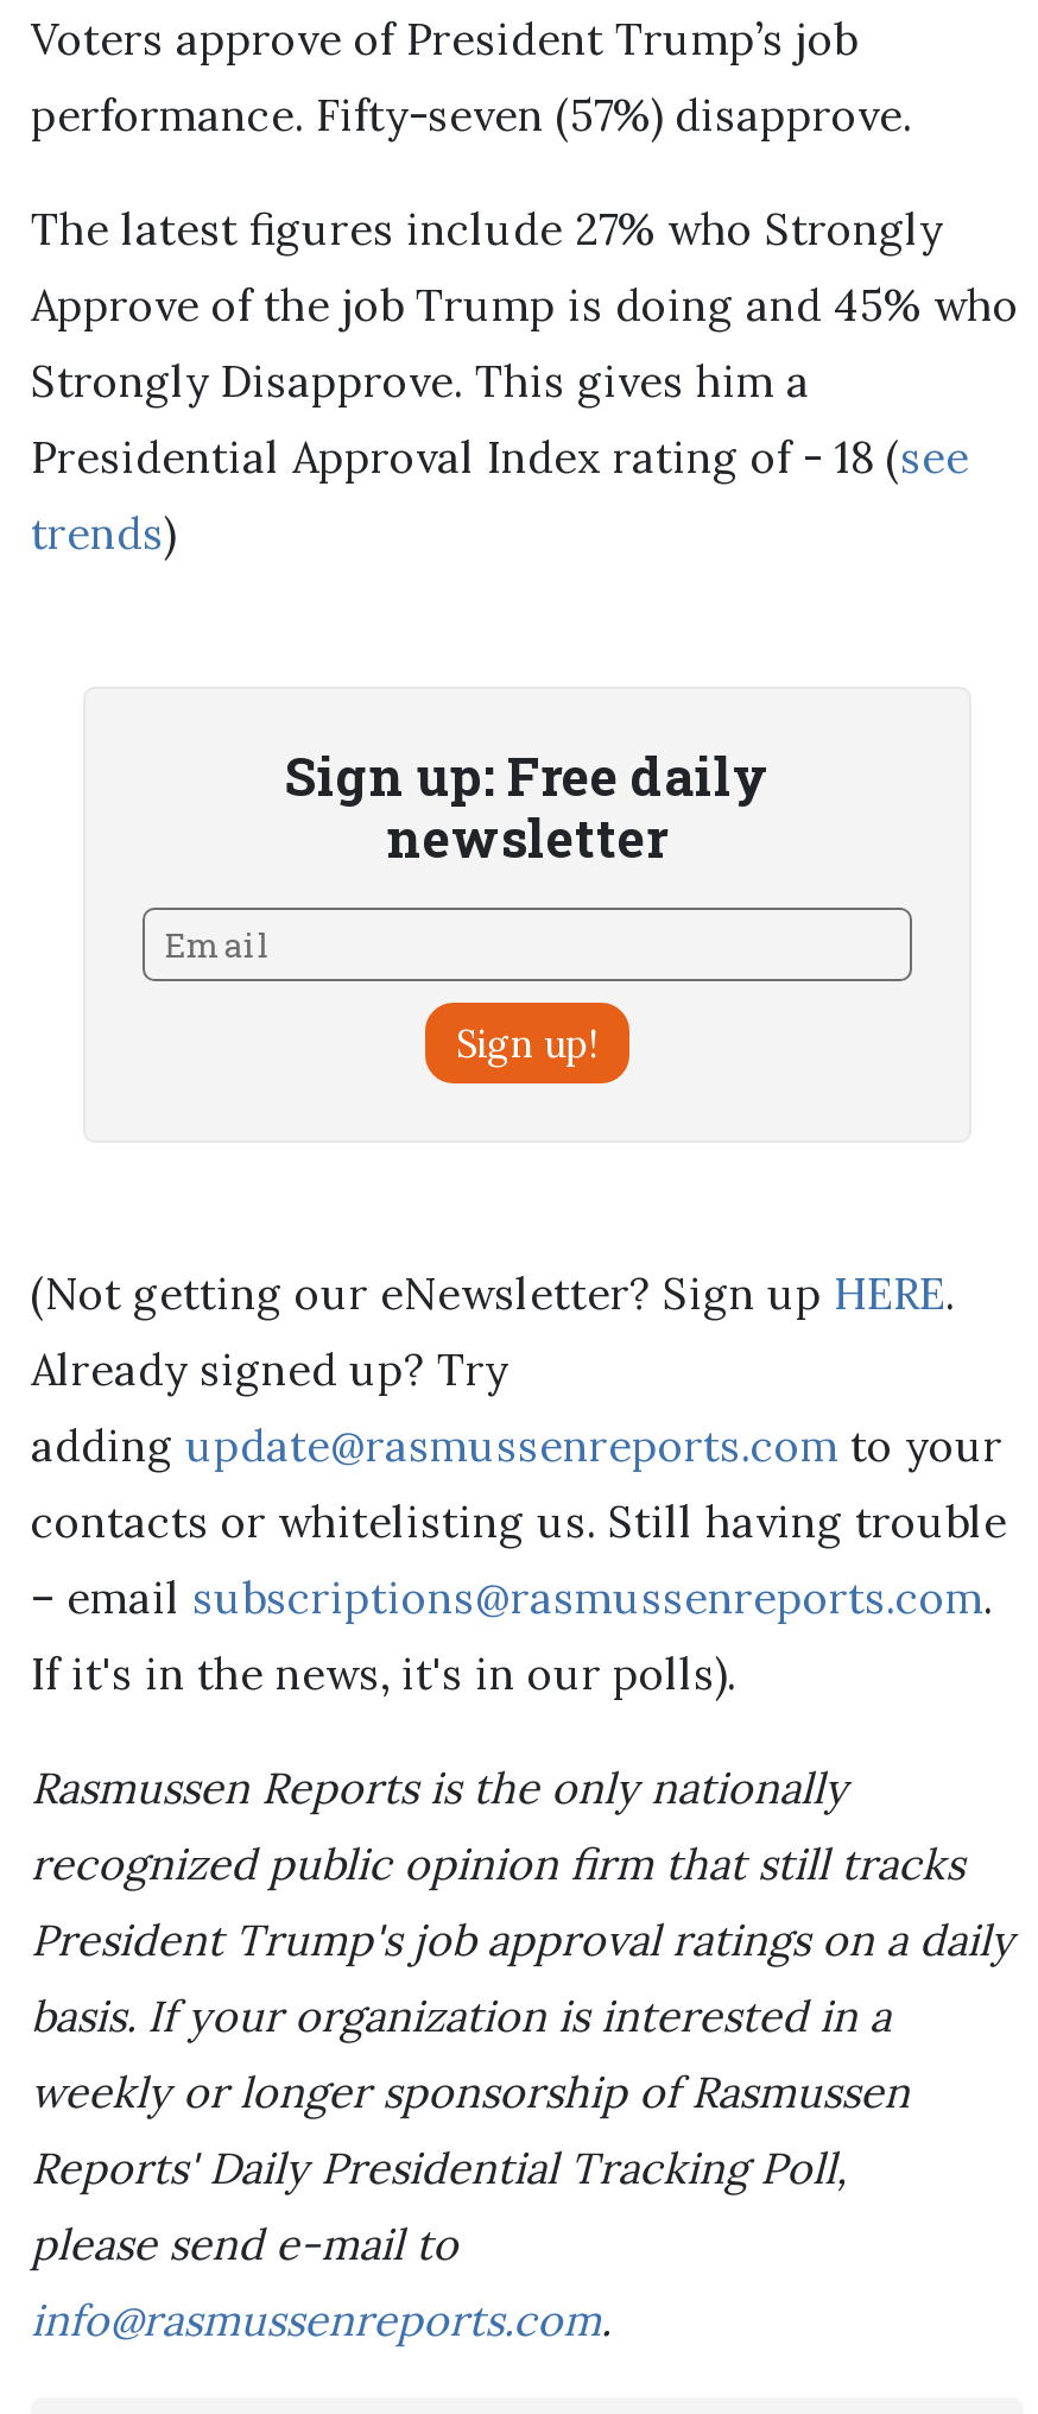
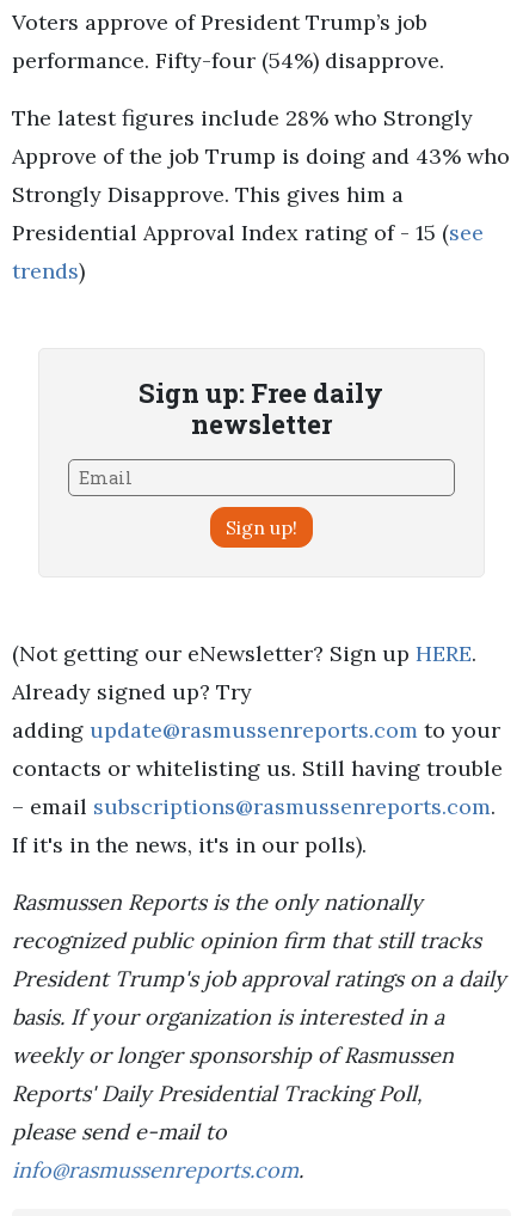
- performance. Fifty-seven (57%) disapprove.
+ performance. Fifty-four (54%) disapprove.

- The latest figures include 27% who Strongly
+ The latest figures include 28% who Strongly

- Approve of the job Trump is doing and 45% who
+ Approve of the job Trump is doing and 43% who

- Presidential Approval Index rating of - 18 (see
+ Presidential Approval Index rating of - 15 (see
